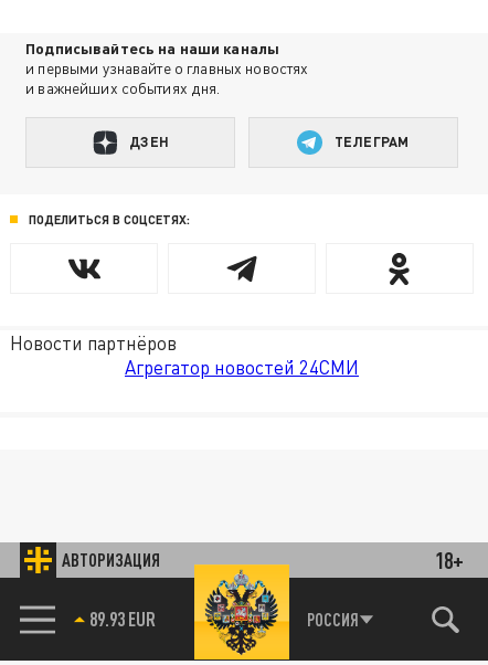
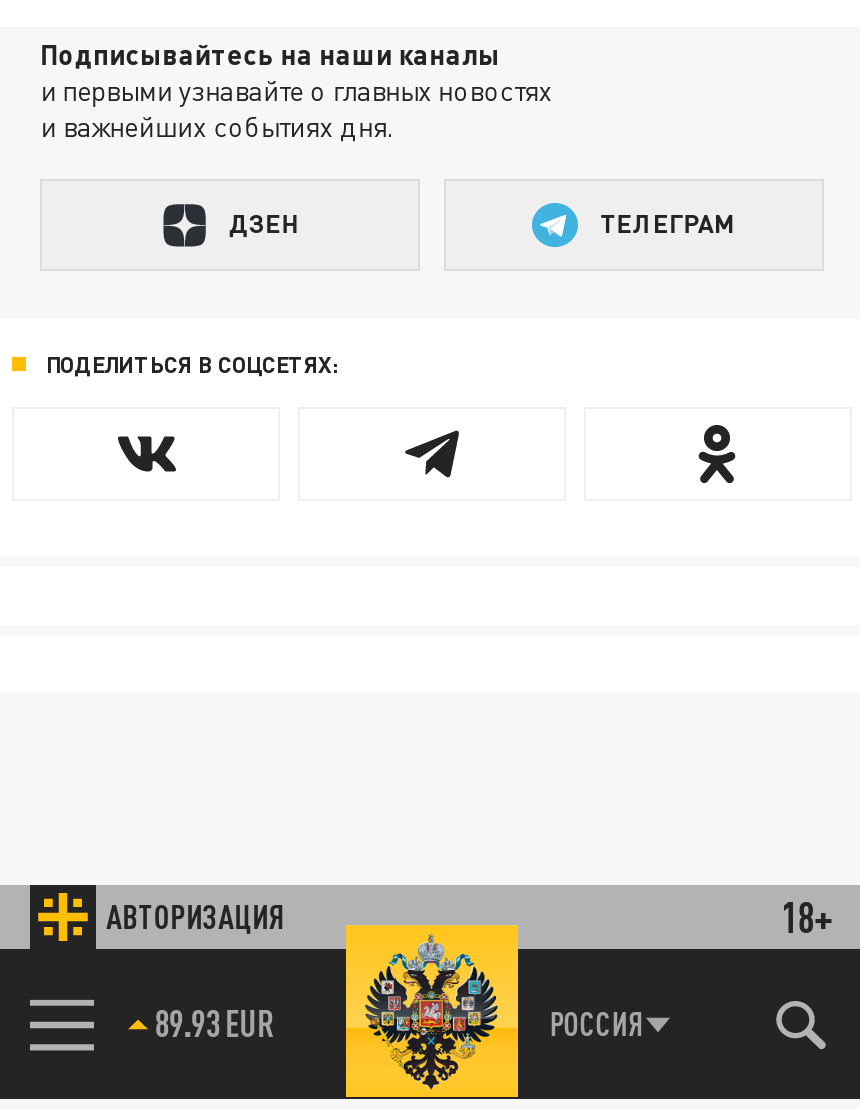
- Новости партнёров
- Агрегатор новостей 24СМИ
